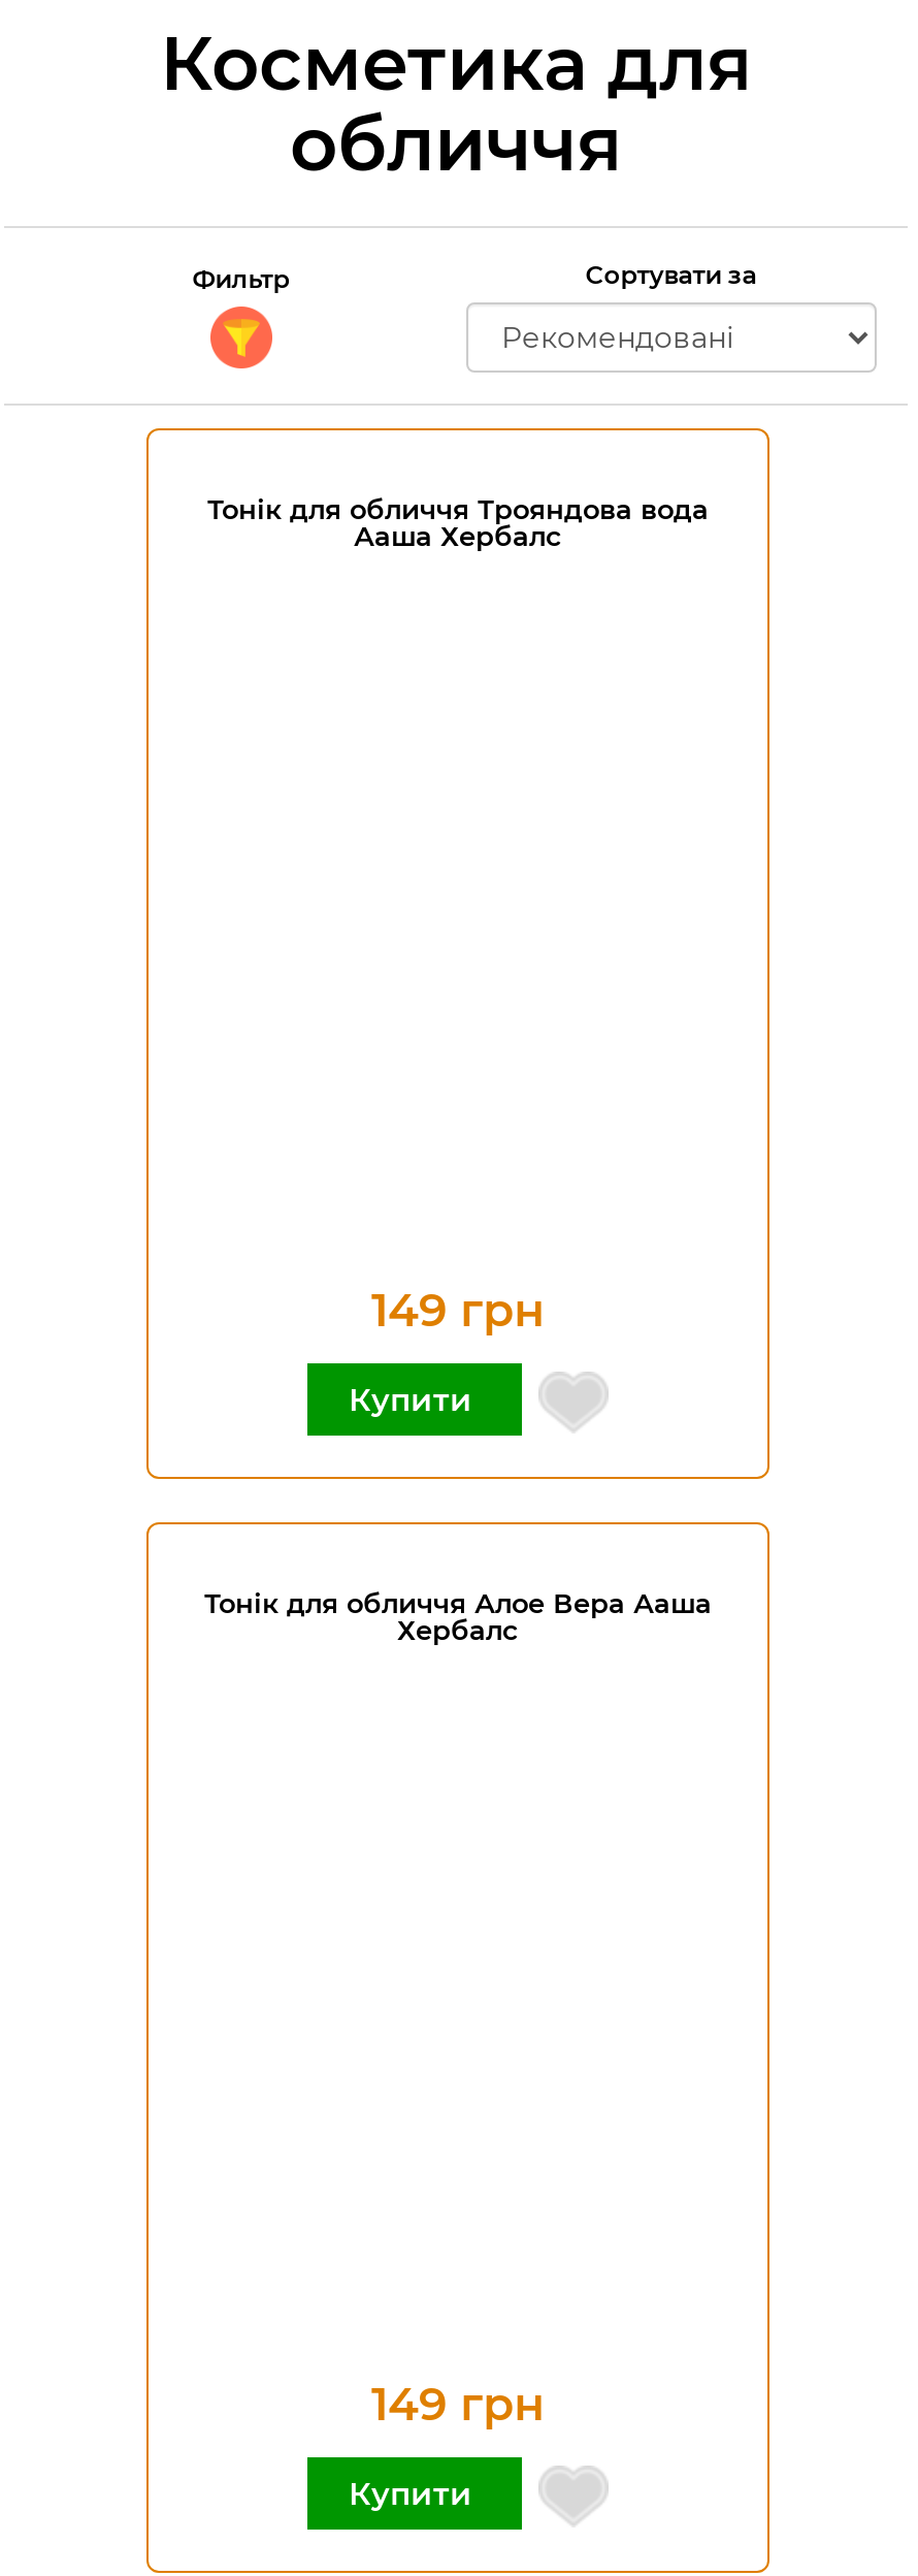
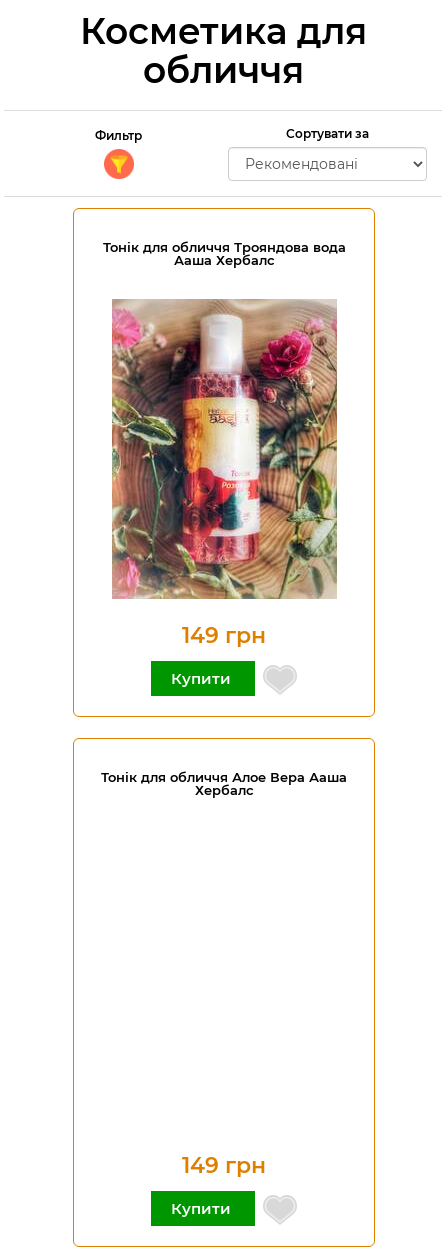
+ [image]
